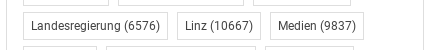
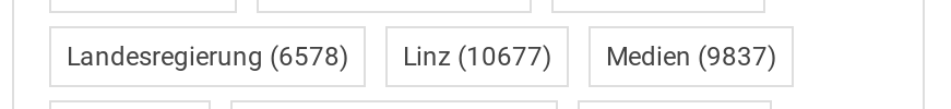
- Landesregierung (6576)
+ Landesregierung (6578)

- Linz (10667)
+ Linz (10677)
